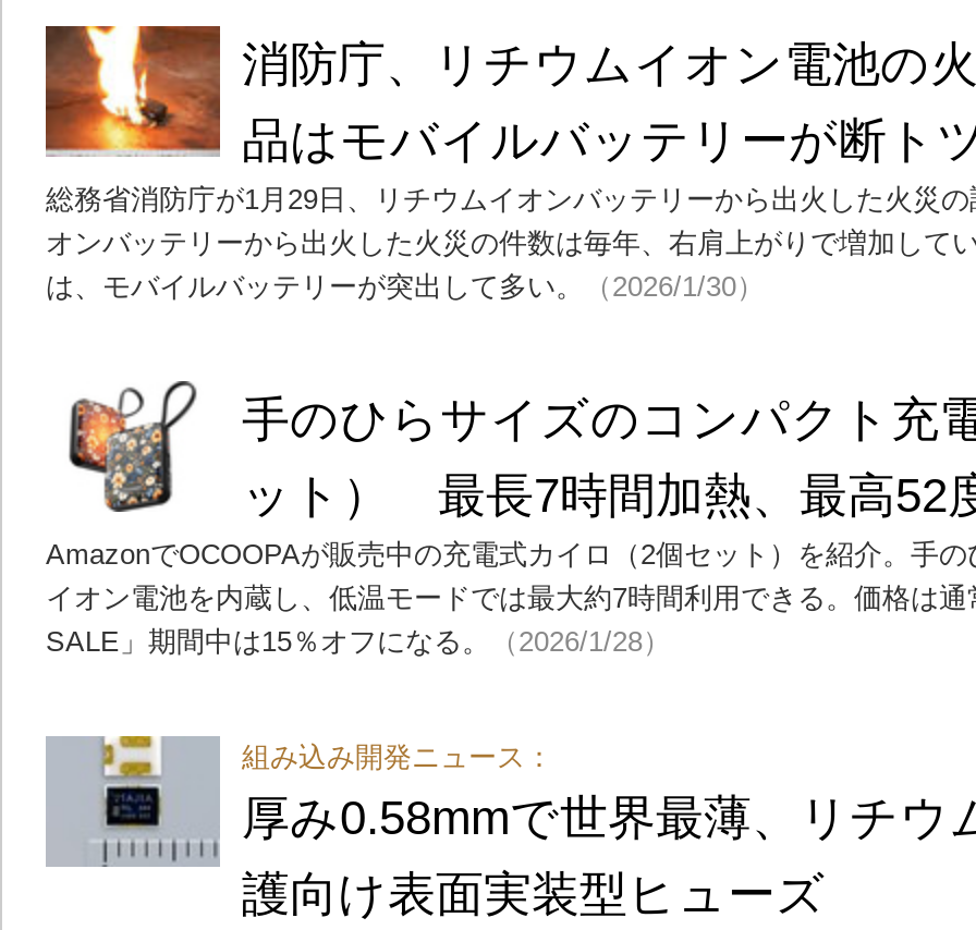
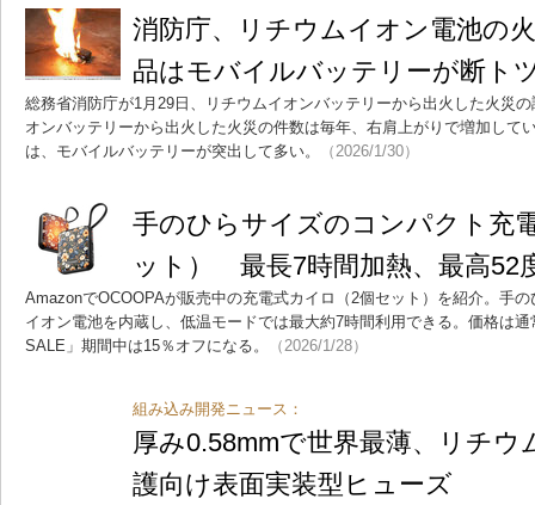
- [image]
